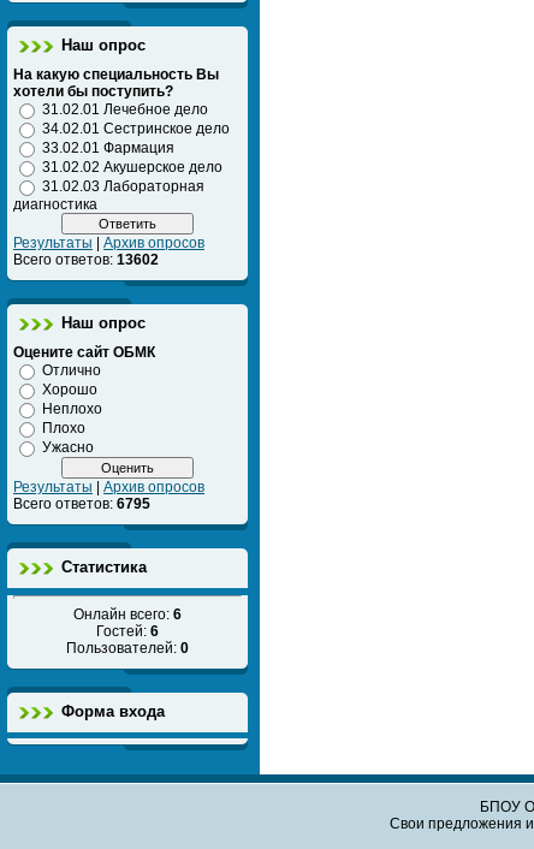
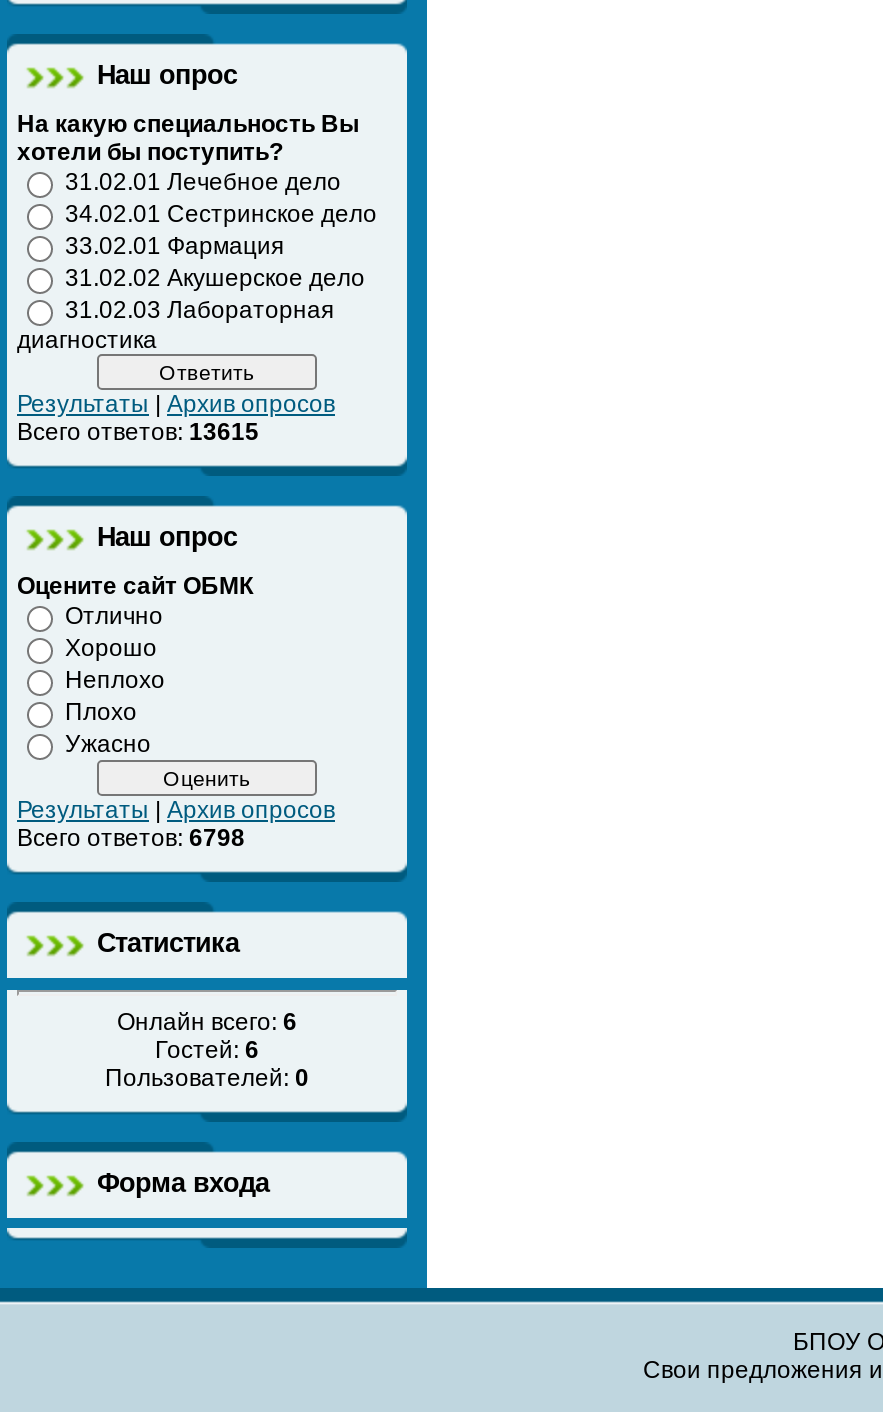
- Всего ответов:13602
+ Всего ответов:13615

- Всего ответов:6795
+ Всего ответов:6798
